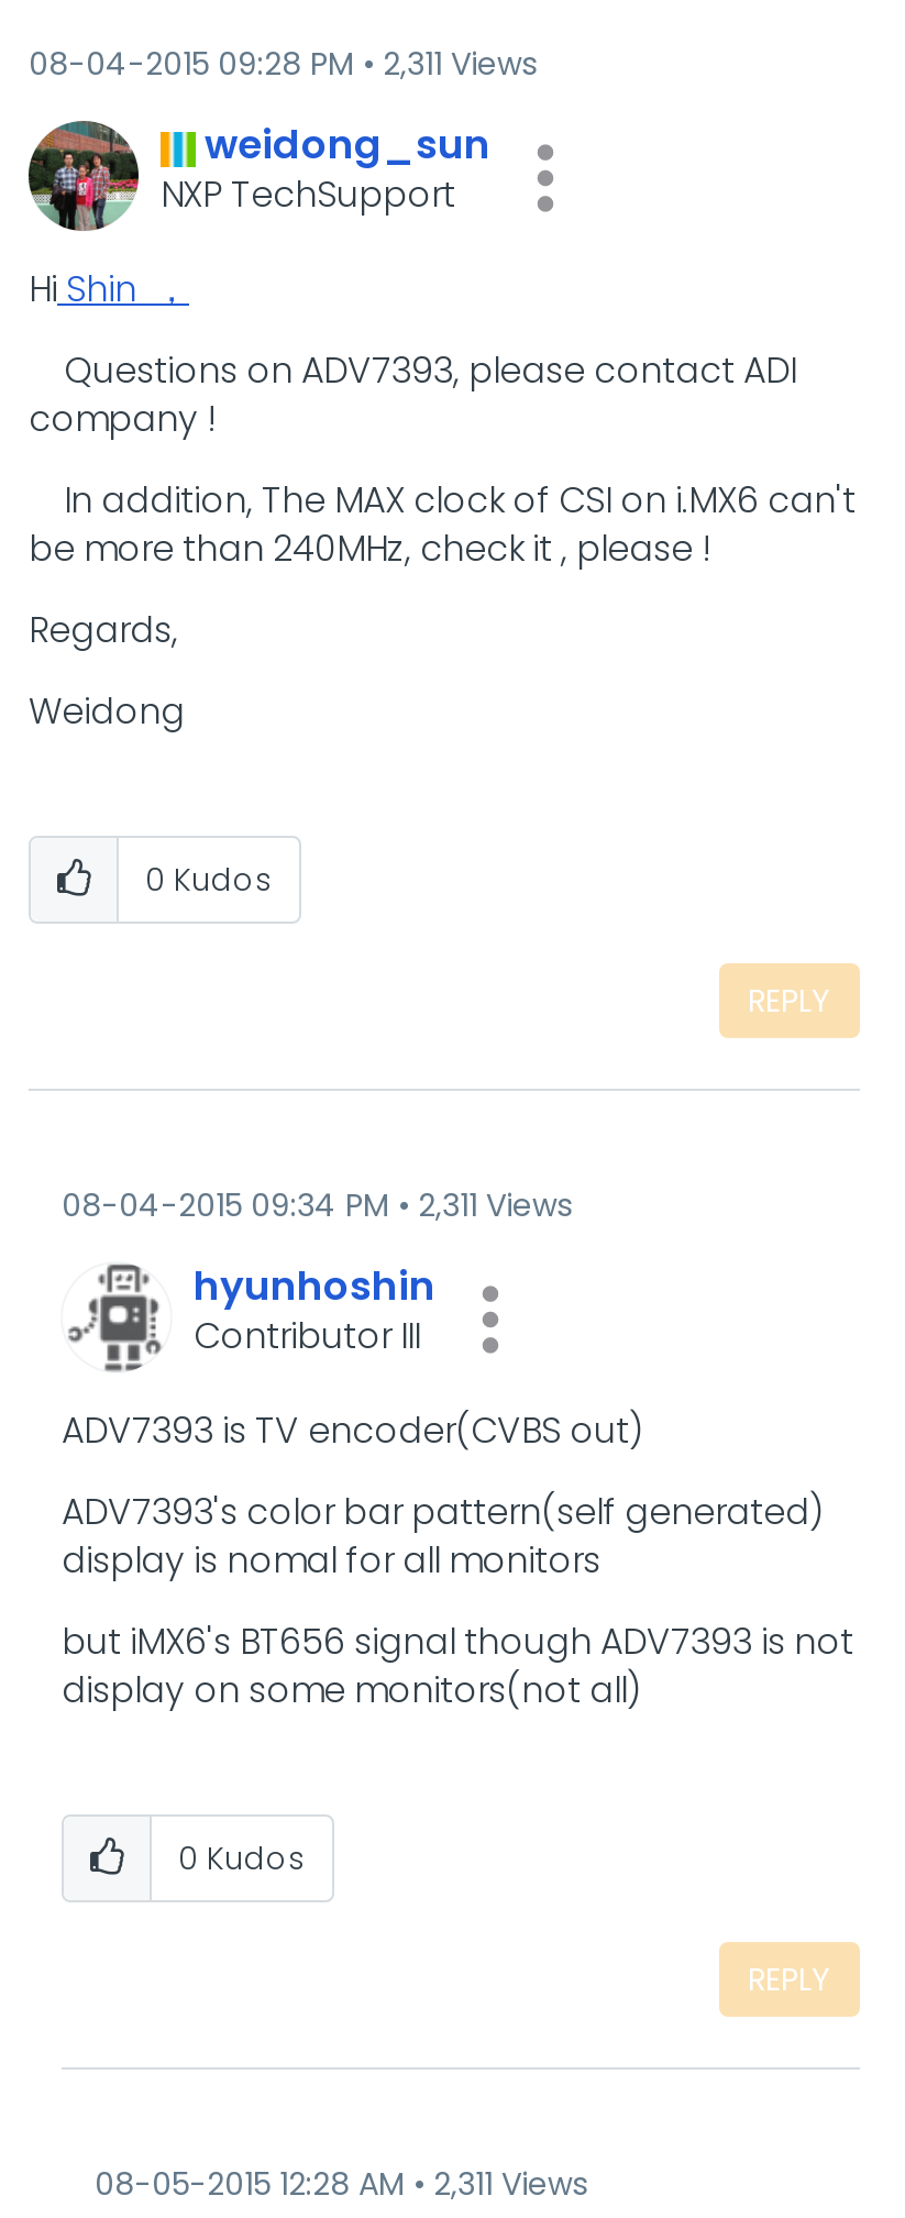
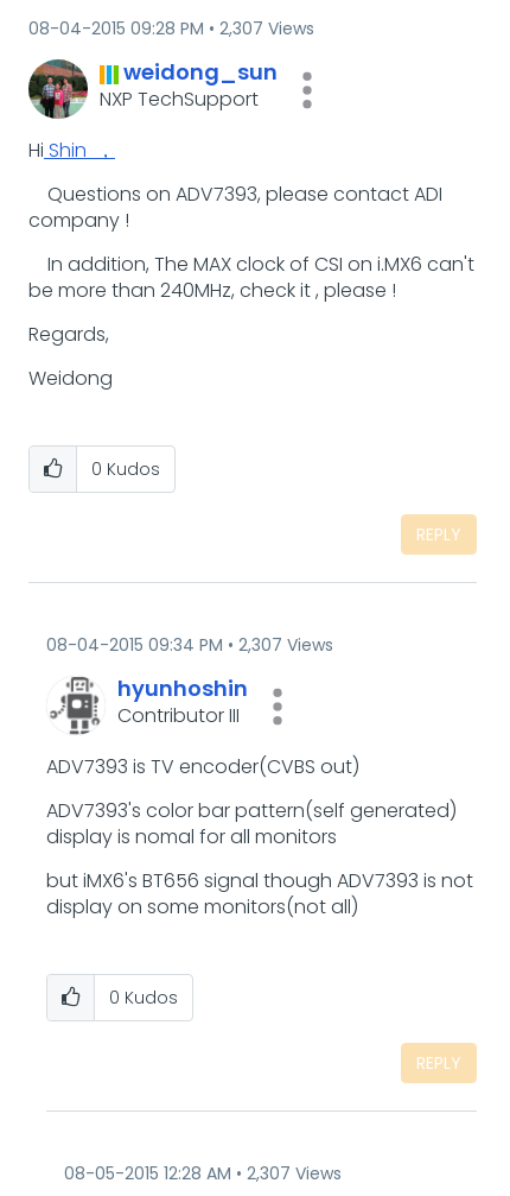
- 08-04-2015 09:28 PM 2,311 Views
+ 08-04-2015 09:28 PM 2,307 Views

- 08-04-2015 09:34 PM 2,311 Views
+ 08-04-2015 09:34 PM 2,307 Views

- 08-05-2015 12:28 AM 2,311 Views
+ 08-05-2015 12:28 AM 2,307 Views
